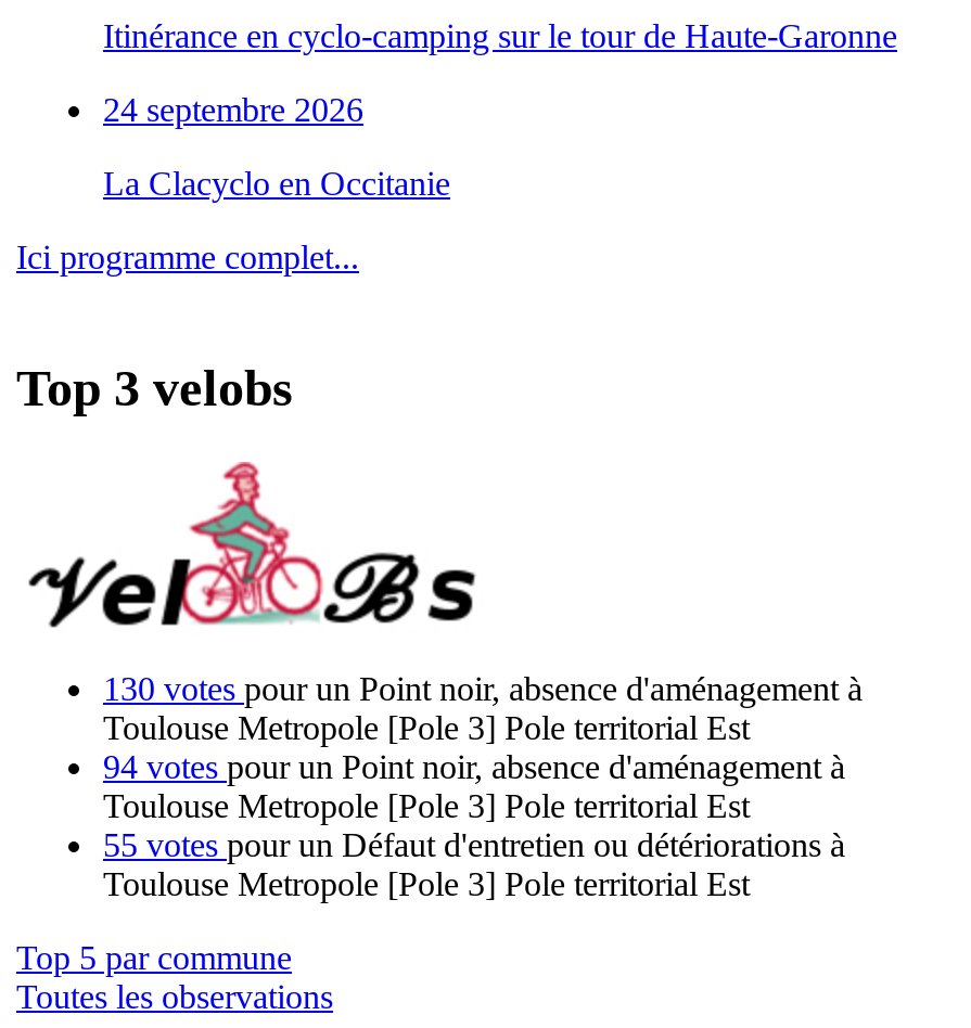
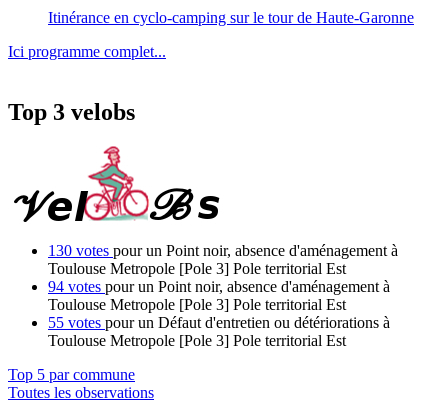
- 24 septembre 2026
- La Clacyclo en Occitanie
